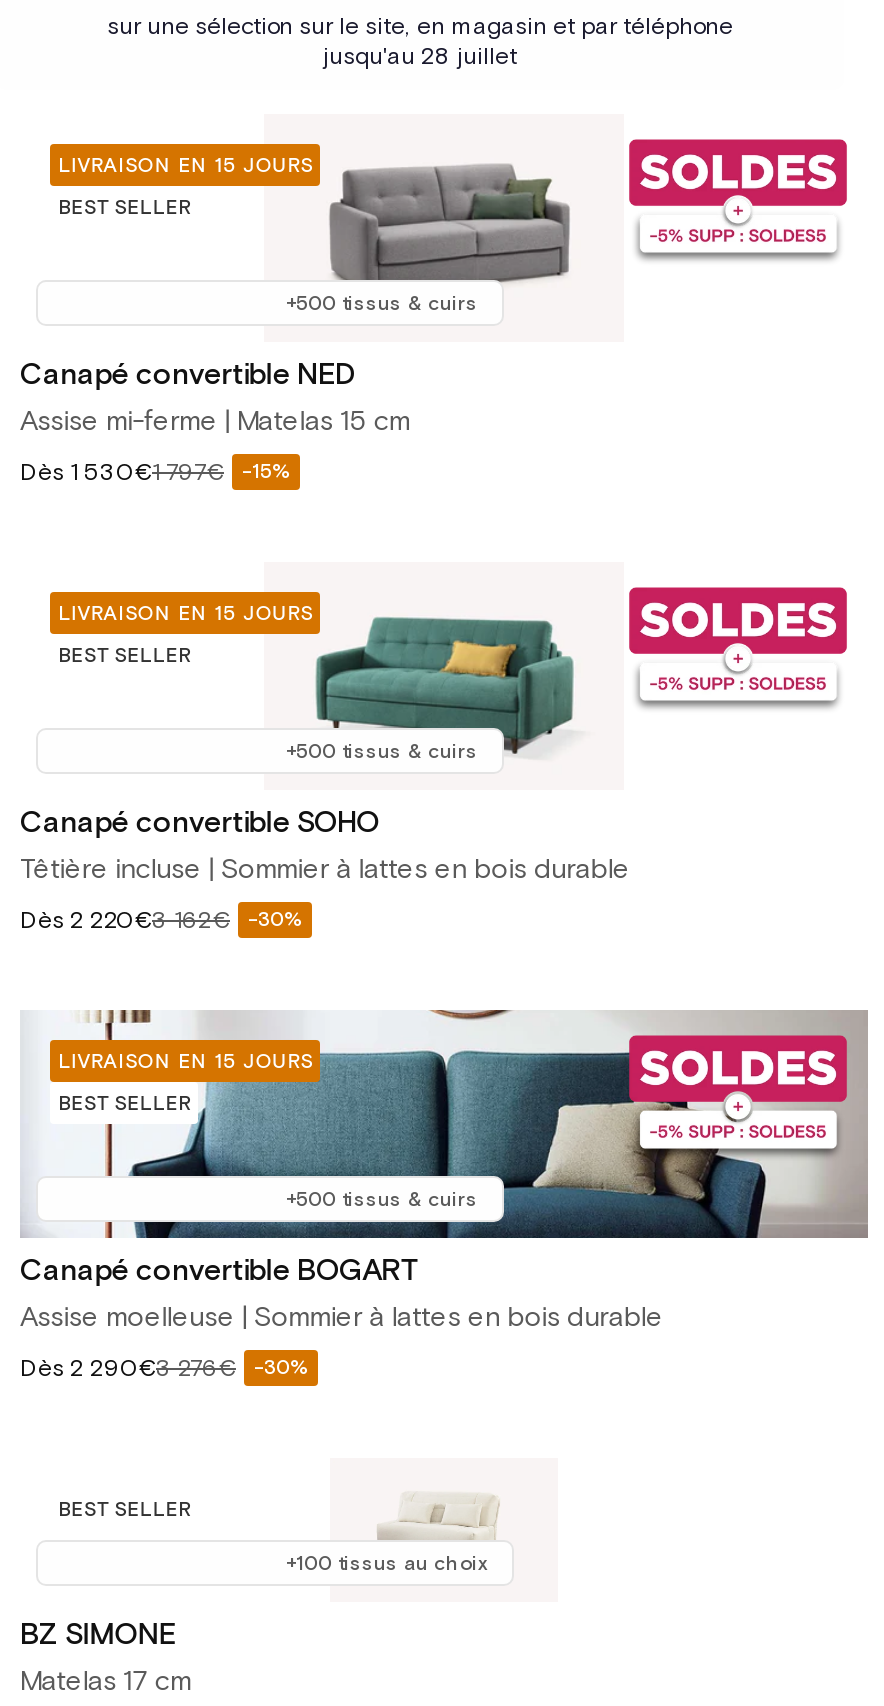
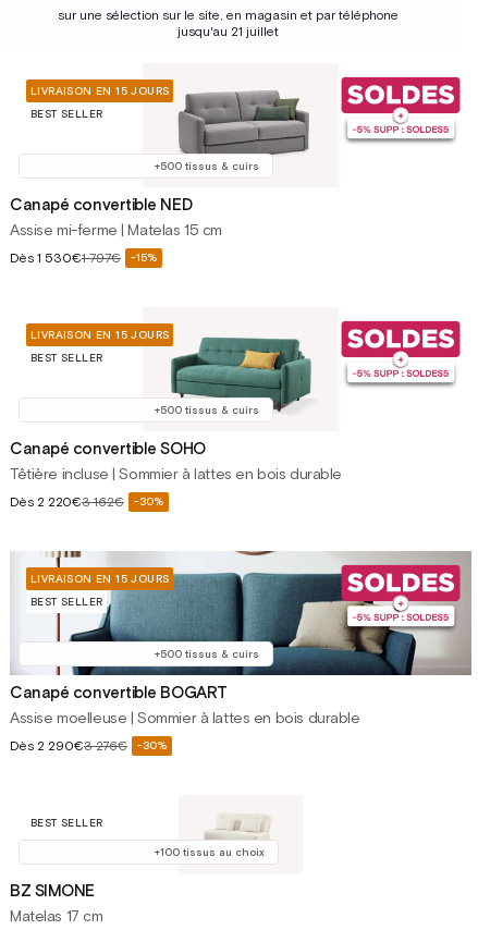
- jusqu'au 28 juillet
+ jusqu'au 21 juillet
